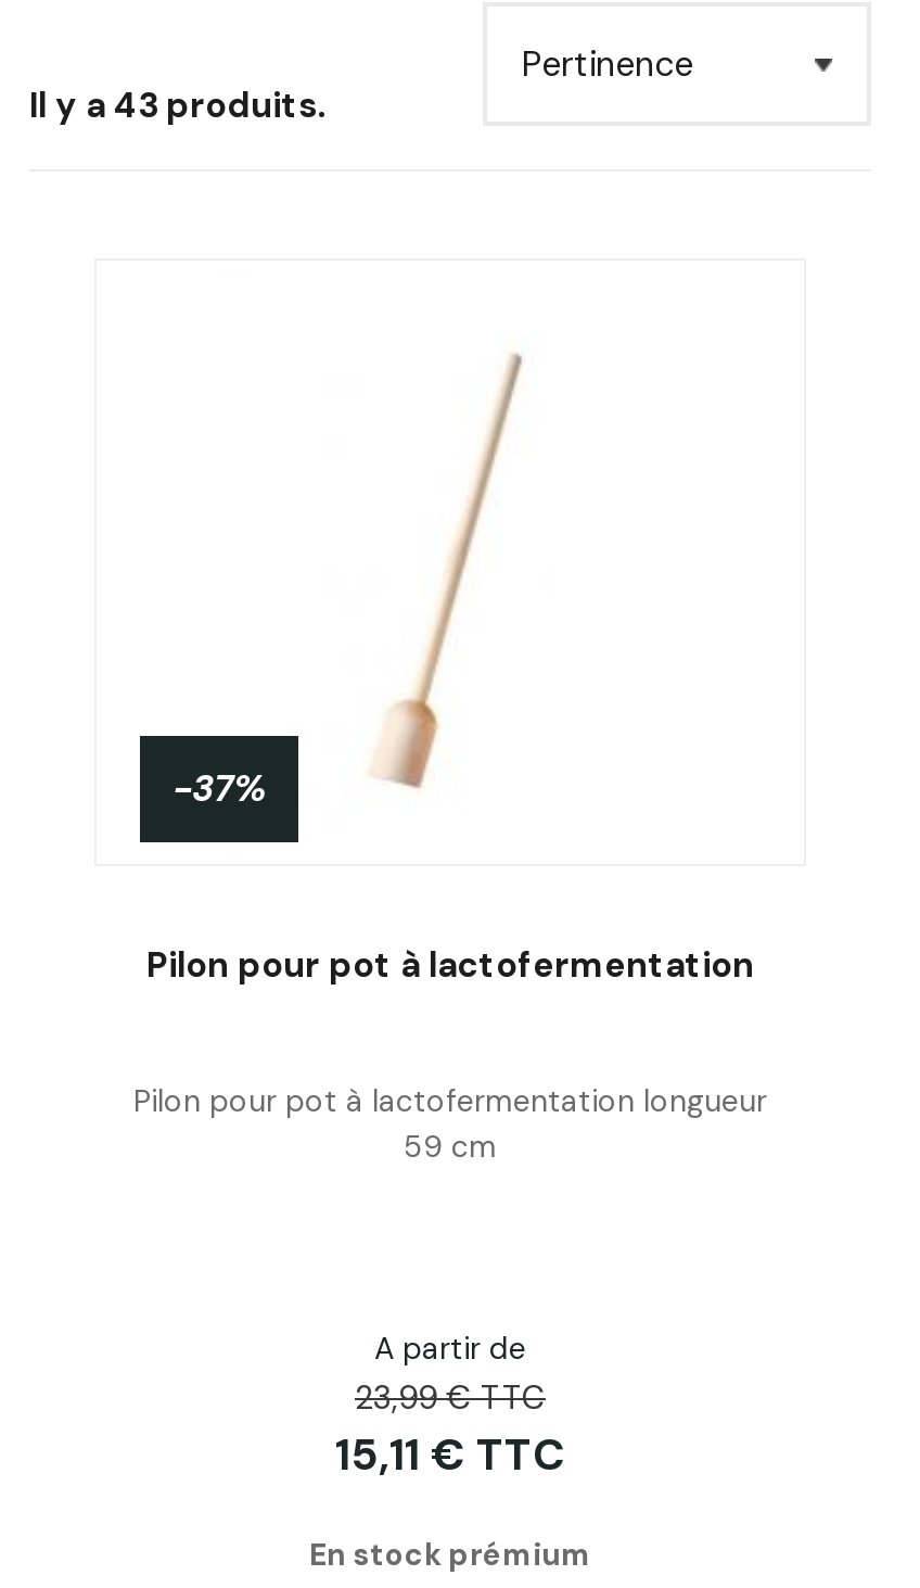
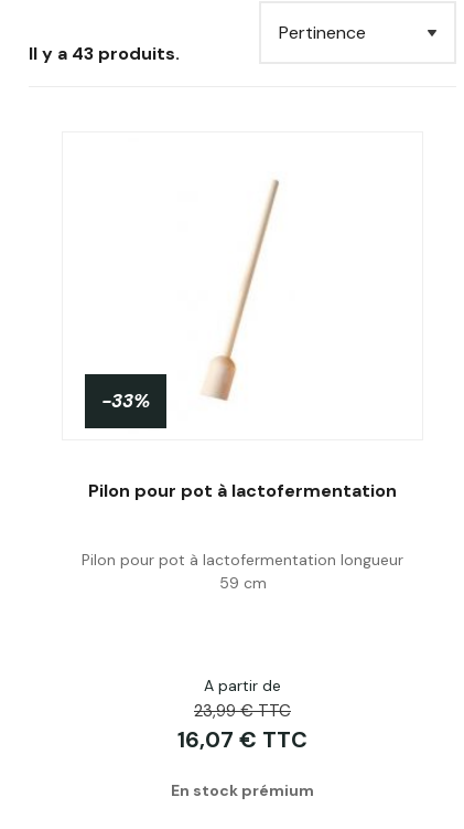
- -37%
+ -33%

- 15,11 € TTC
+ 16,07 € TTC
